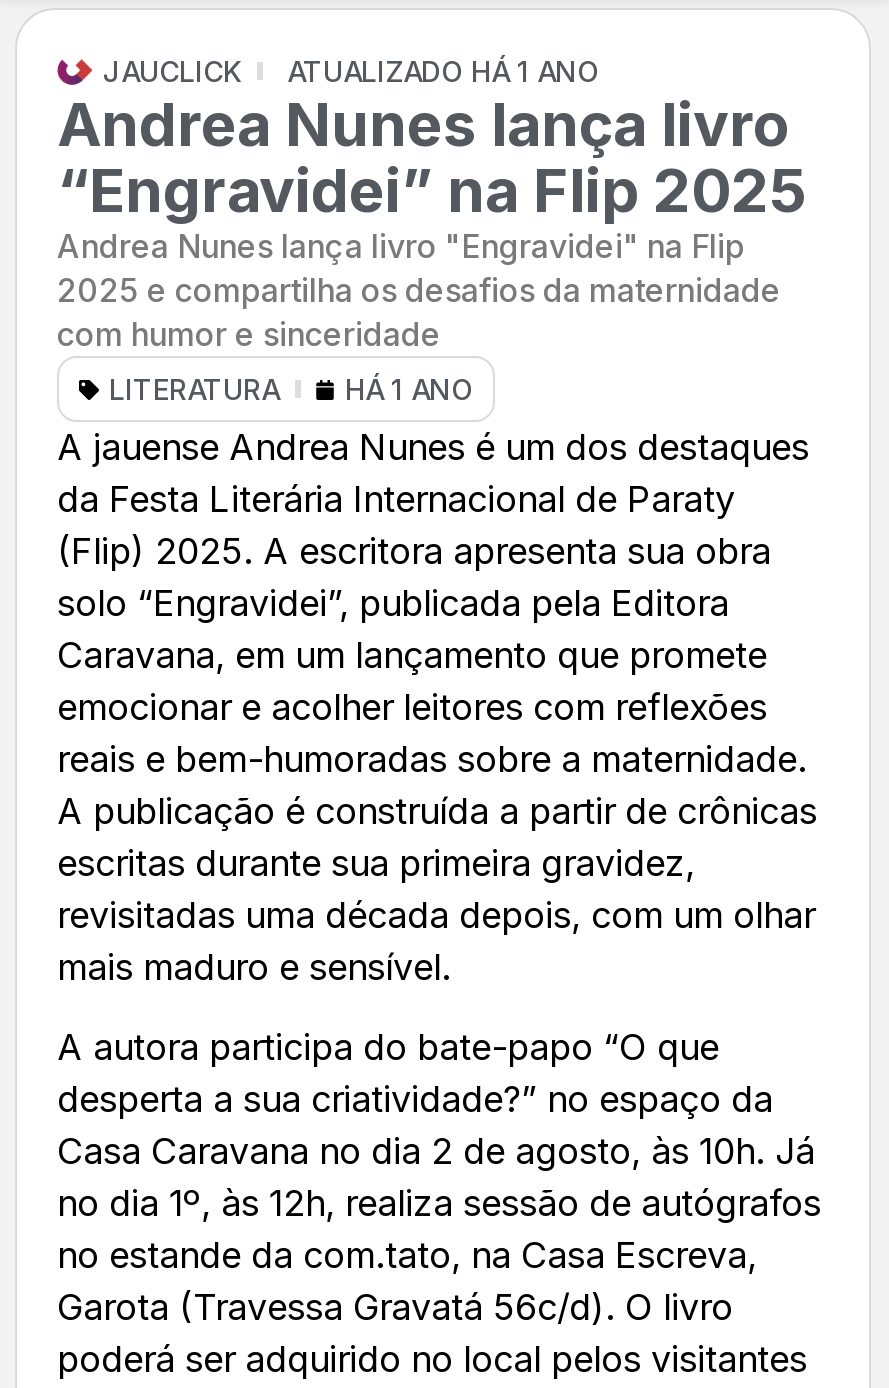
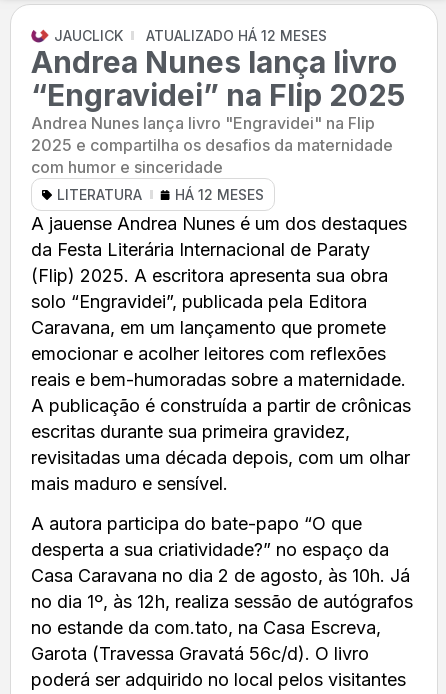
- ATUALIZADO HÁ 1 ANO
+ ATUALIZADO HÁ 12 MESES

- LITERATURA HÁ 1 ANO
+ LITERATURA HÁ 12 MESES
